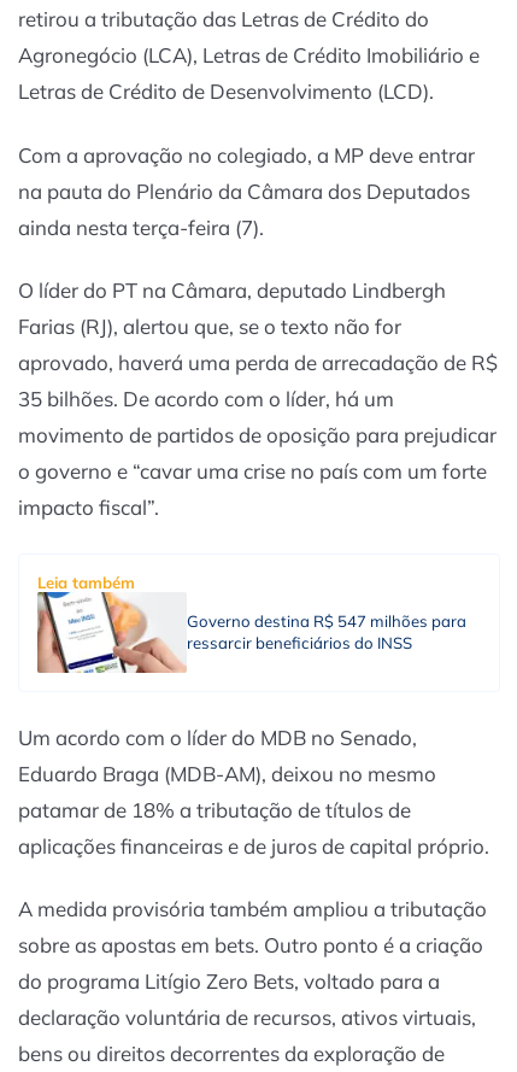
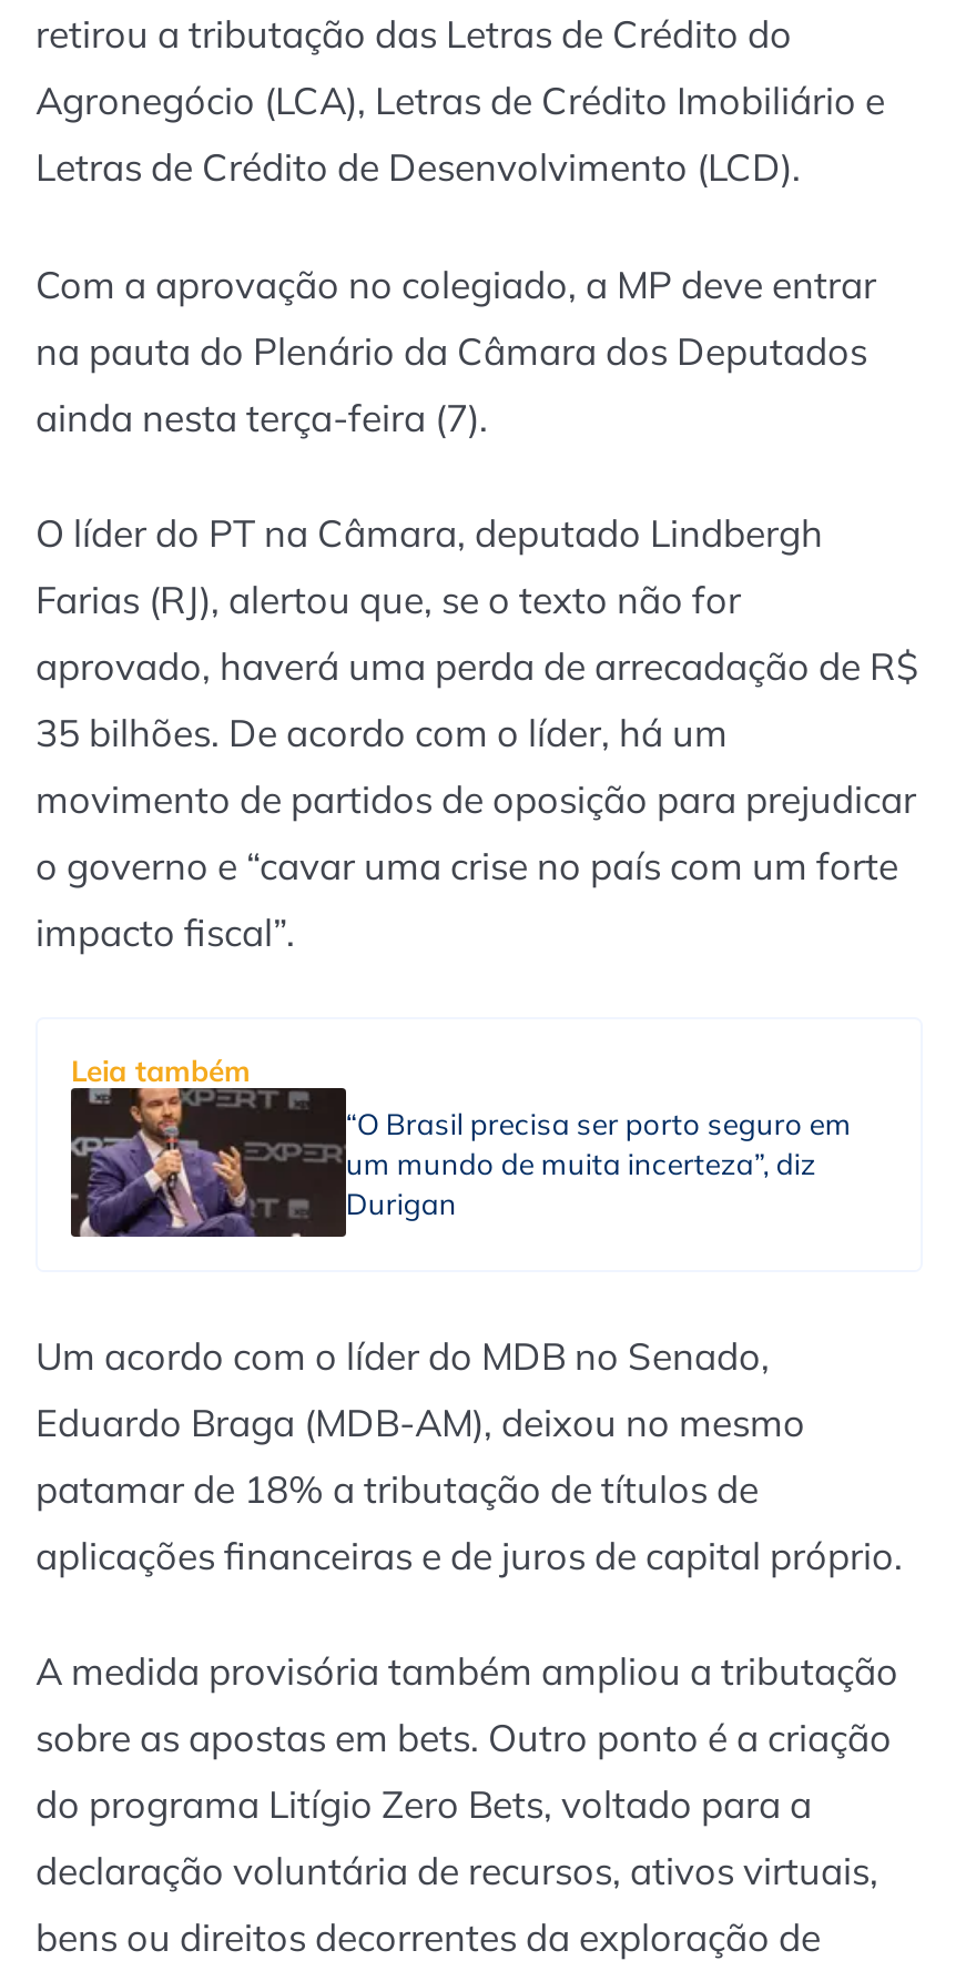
- [image]
- Governo destina R$ 547 milhões para
- ressarcir beneficiários do INSS
+ [image]
+ “O Brasil precisa ser porto seguro em
+ um mundo de muita incerteza”, diz
+ Durigan
